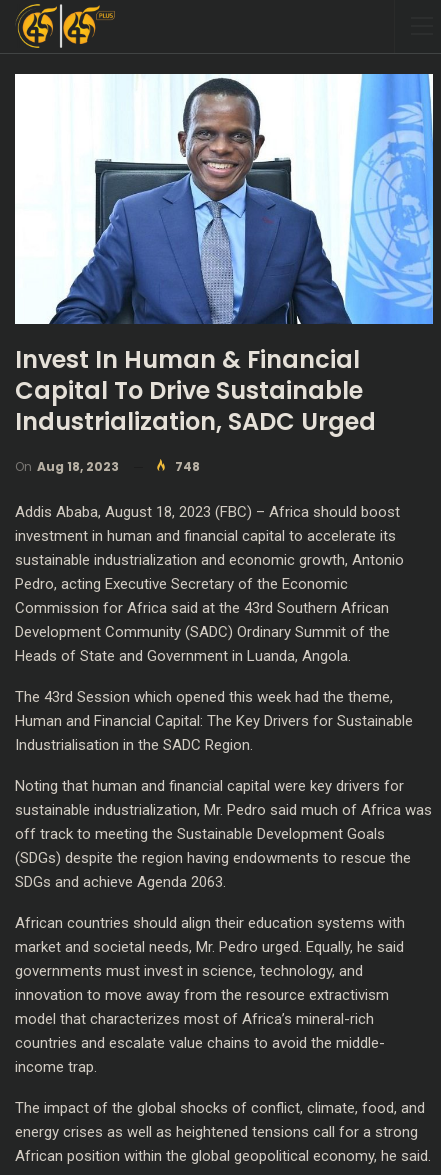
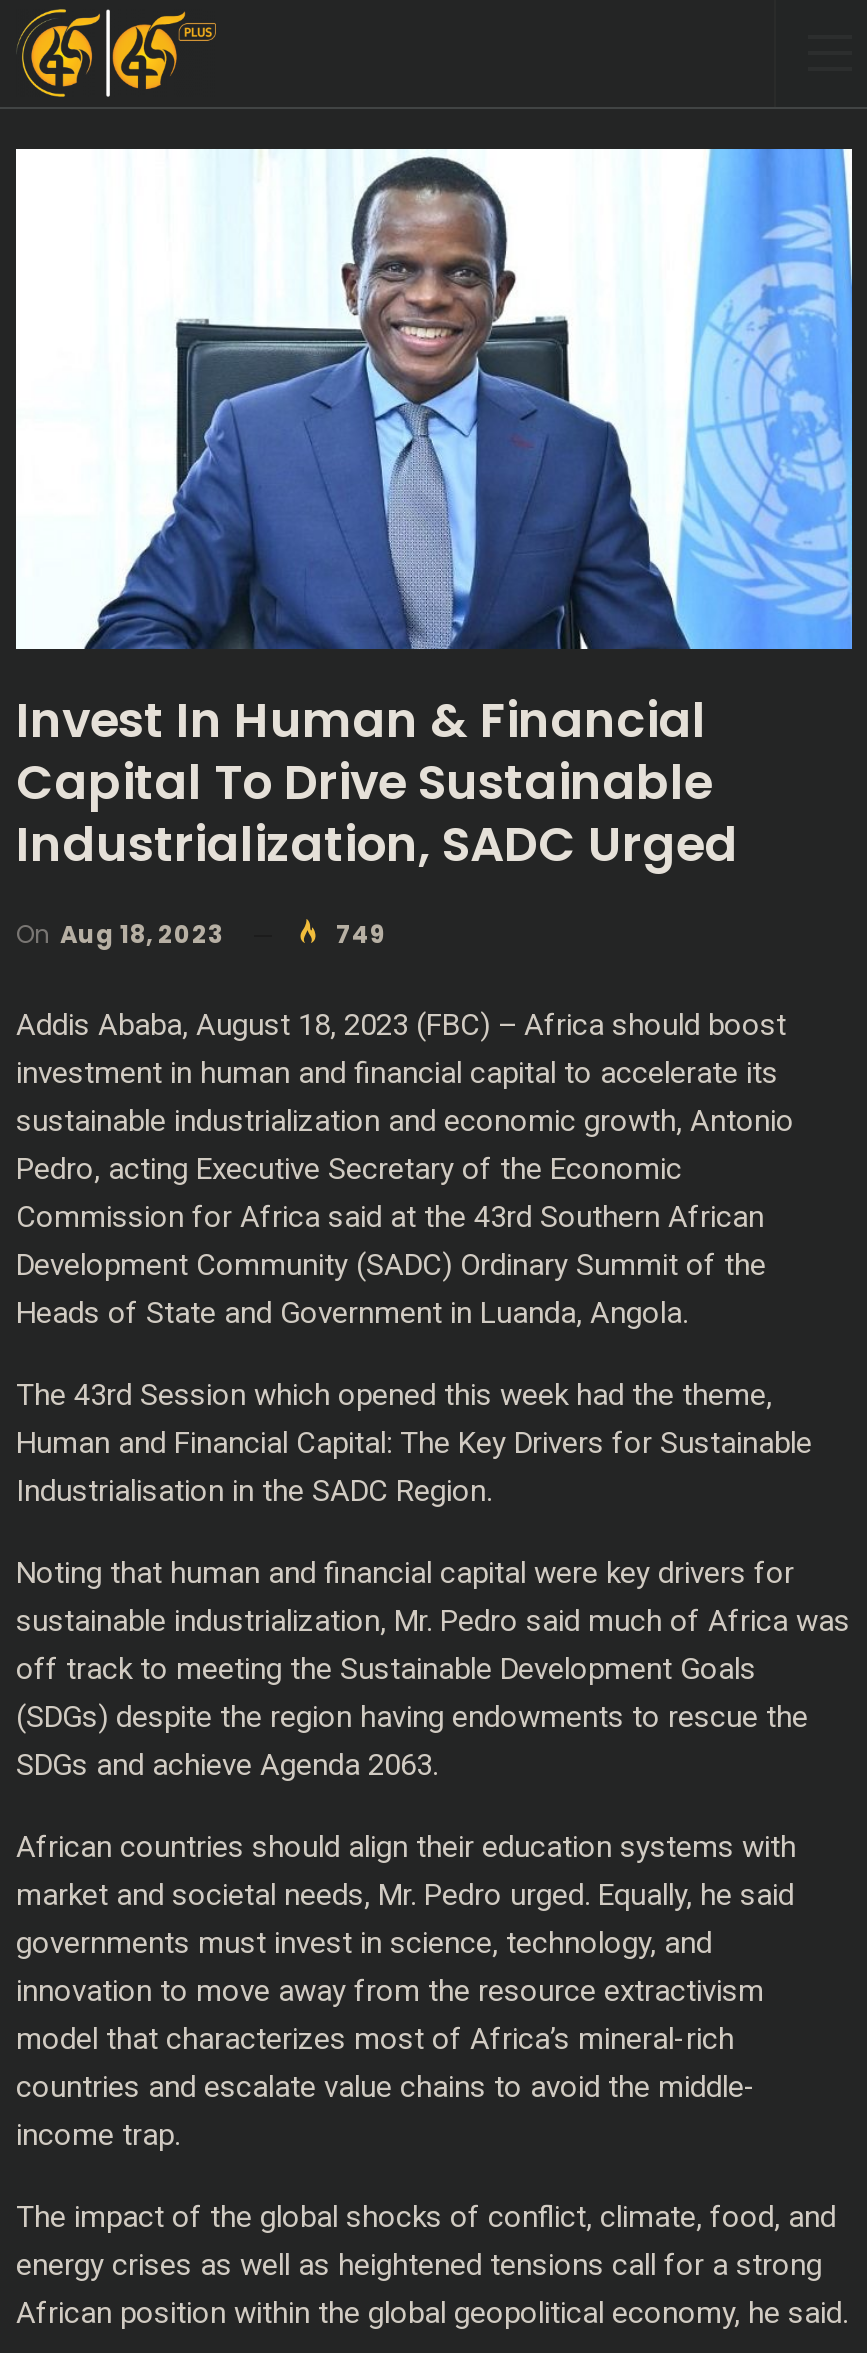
- 748
+ 749
